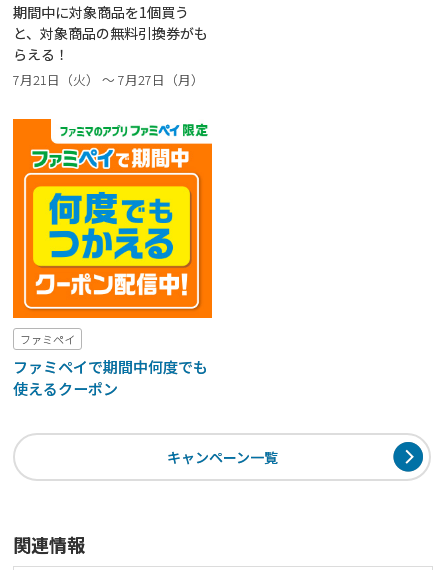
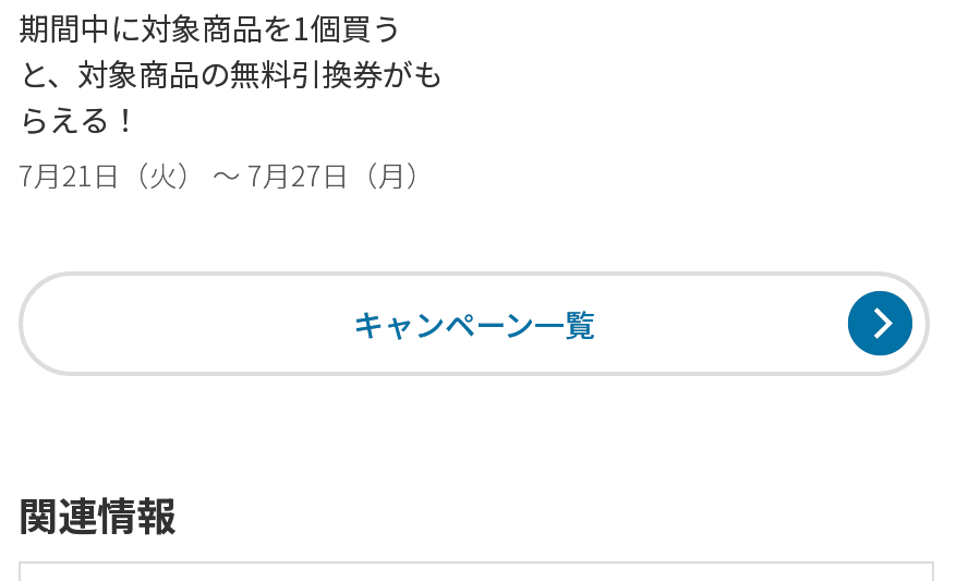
- [image]
- ファミペイ
- ファミペイで期間中何度でも
- 使えるクーポン
